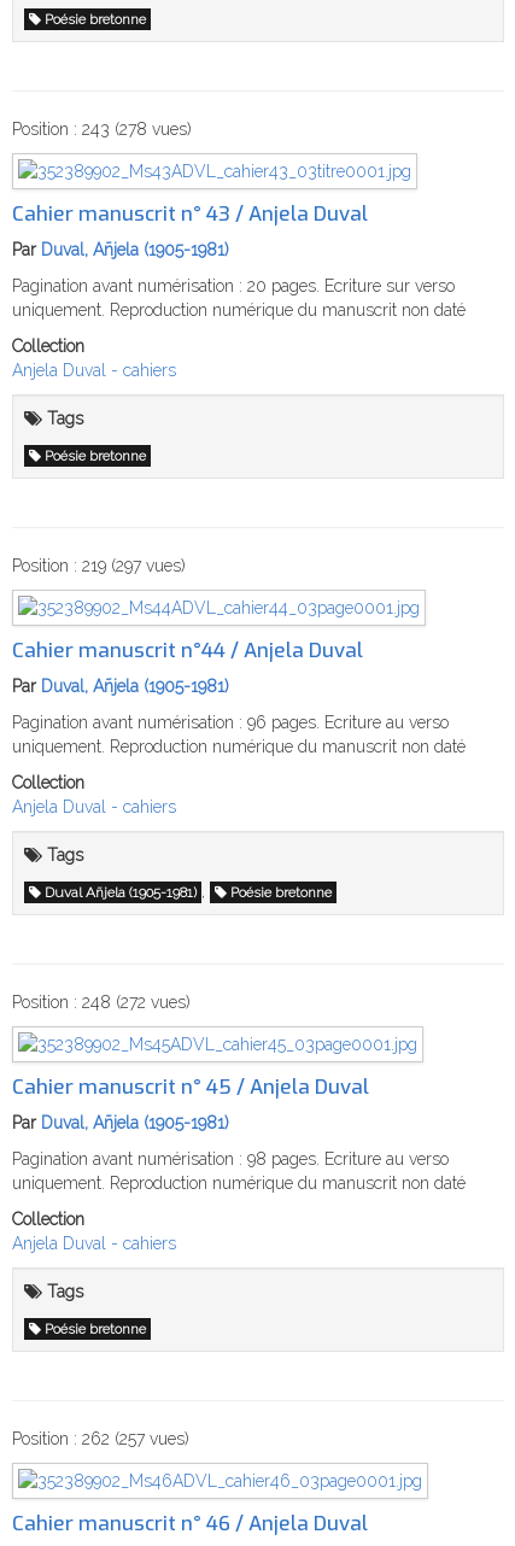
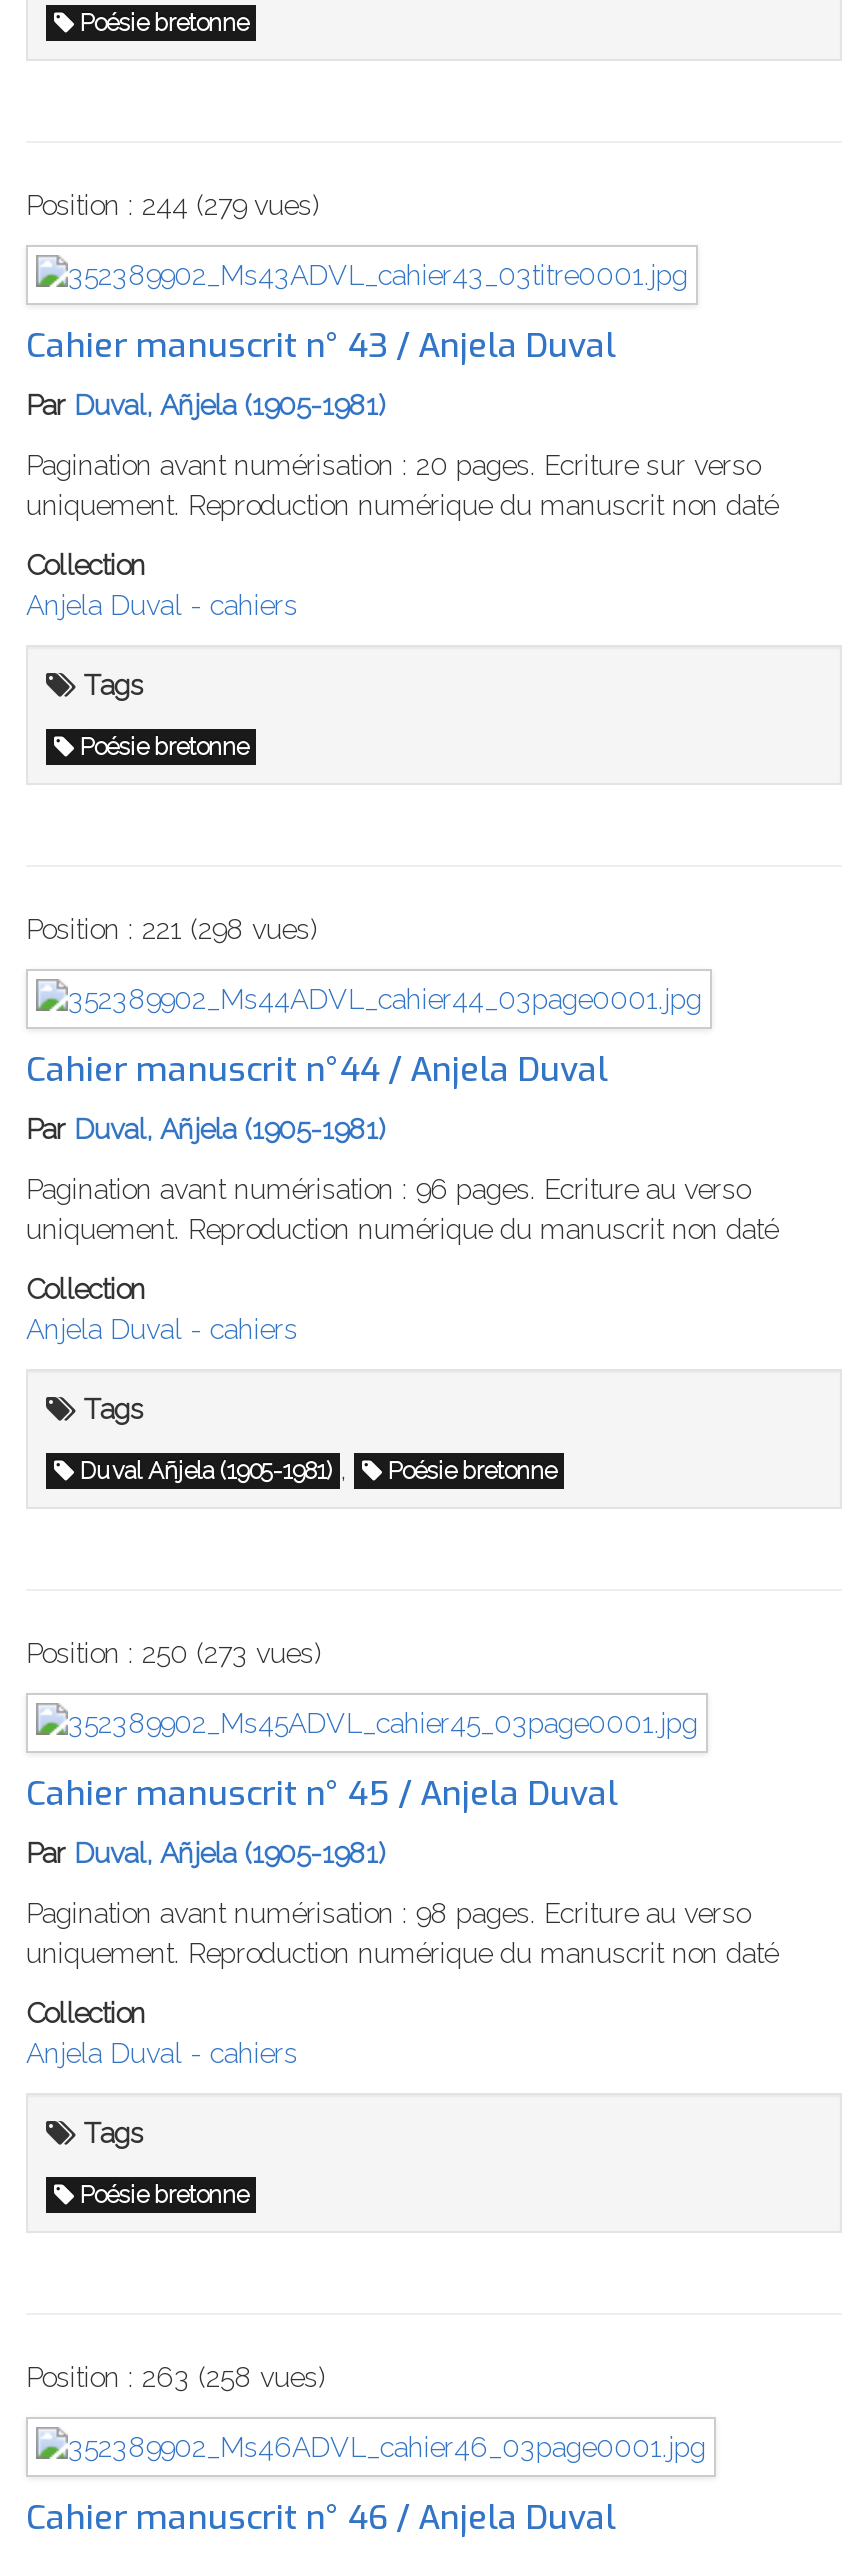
- Position : 243 (278 vues)
+ Position : 244 (279 vues)

- Position : 219 (297 vues)
+ Position : 221 (298 vues)

- Position : 248 (272 vues)
+ Position : 250 (273 vues)

- Position : 262 (257 vues)
+ Position : 263 (258 vues)
